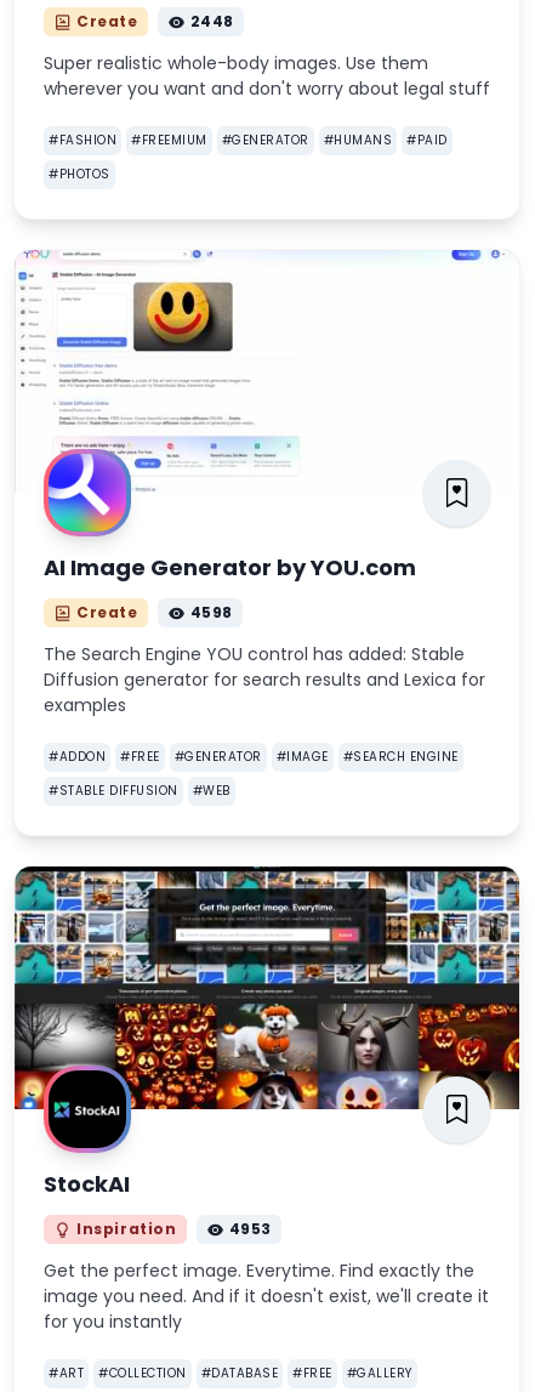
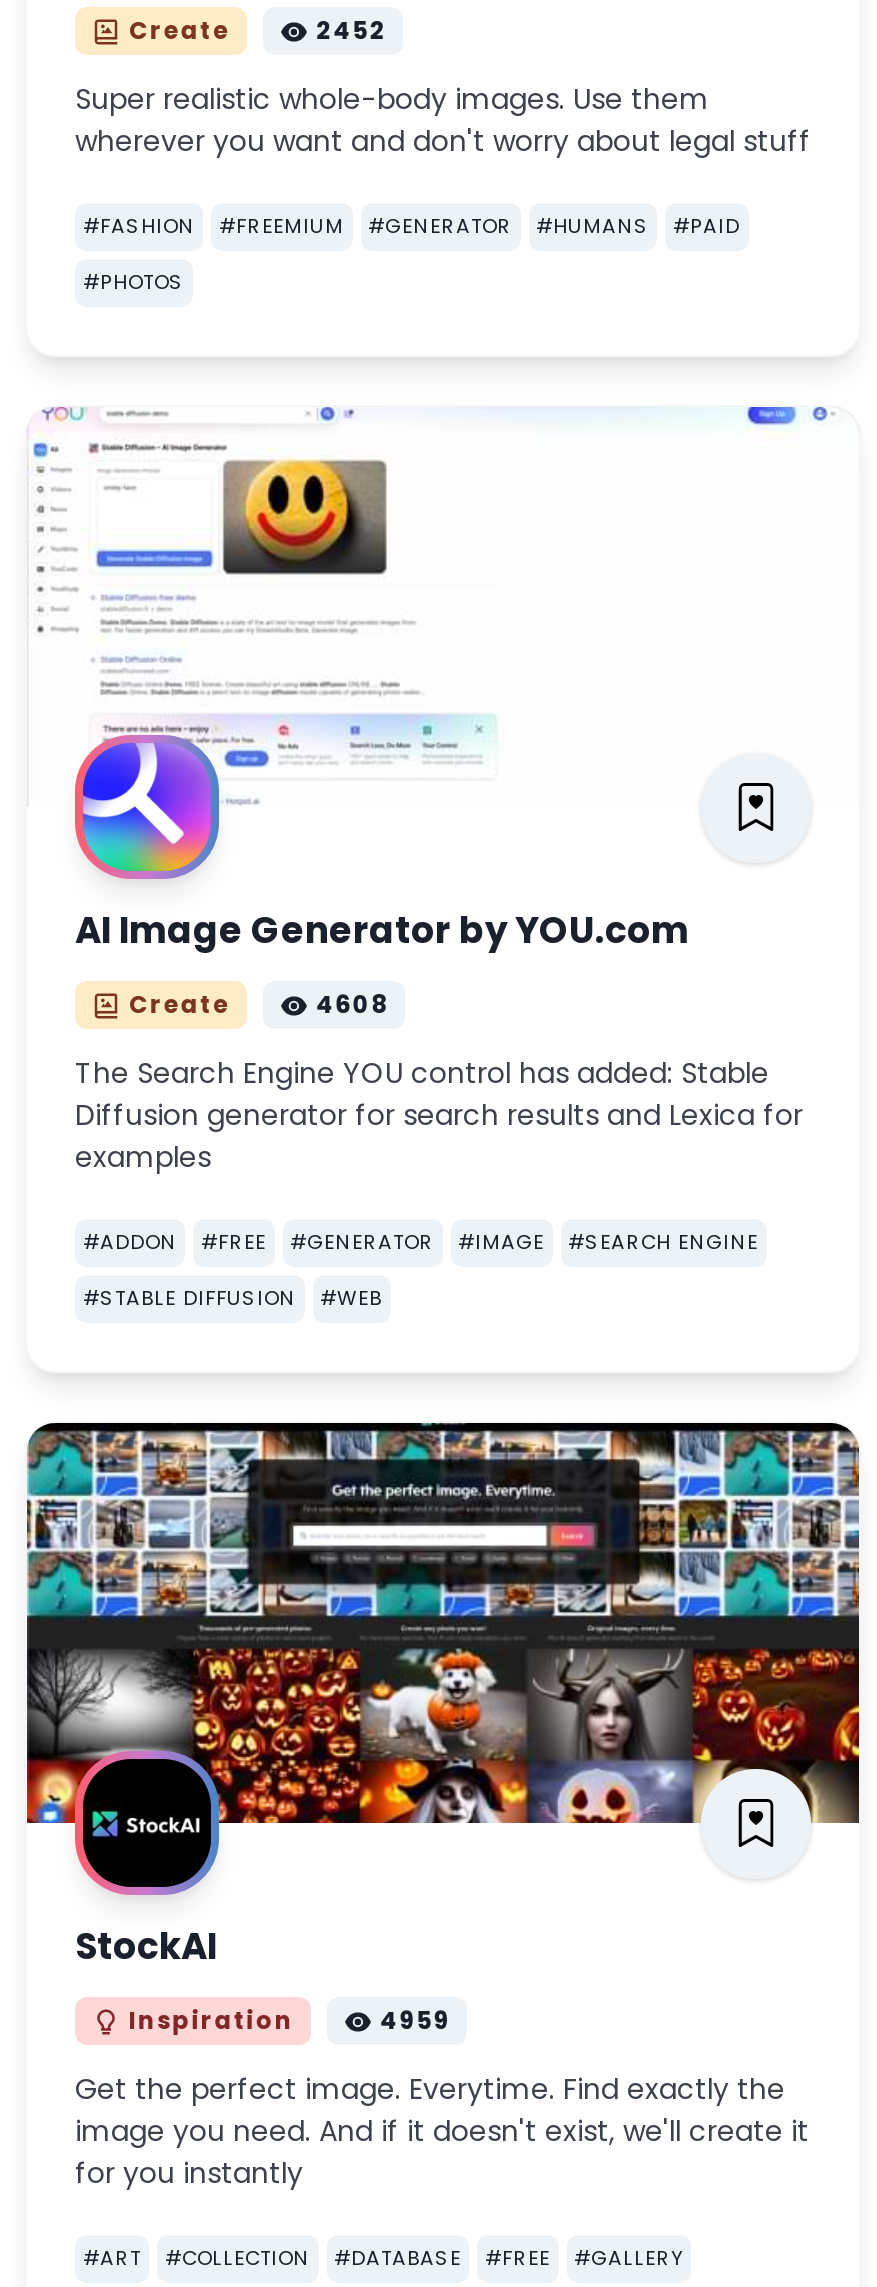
- 2448
+ 2452

- 4598
+ 4608

- 4953
+ 4959
